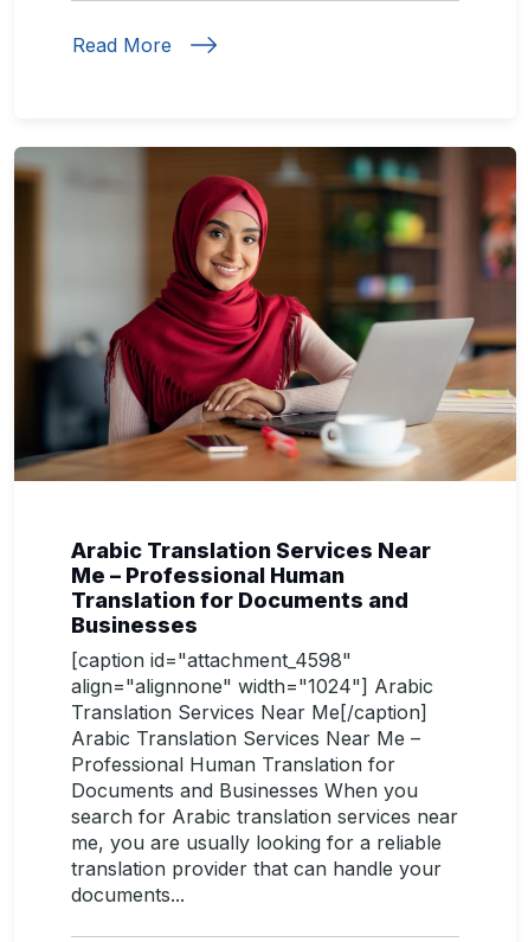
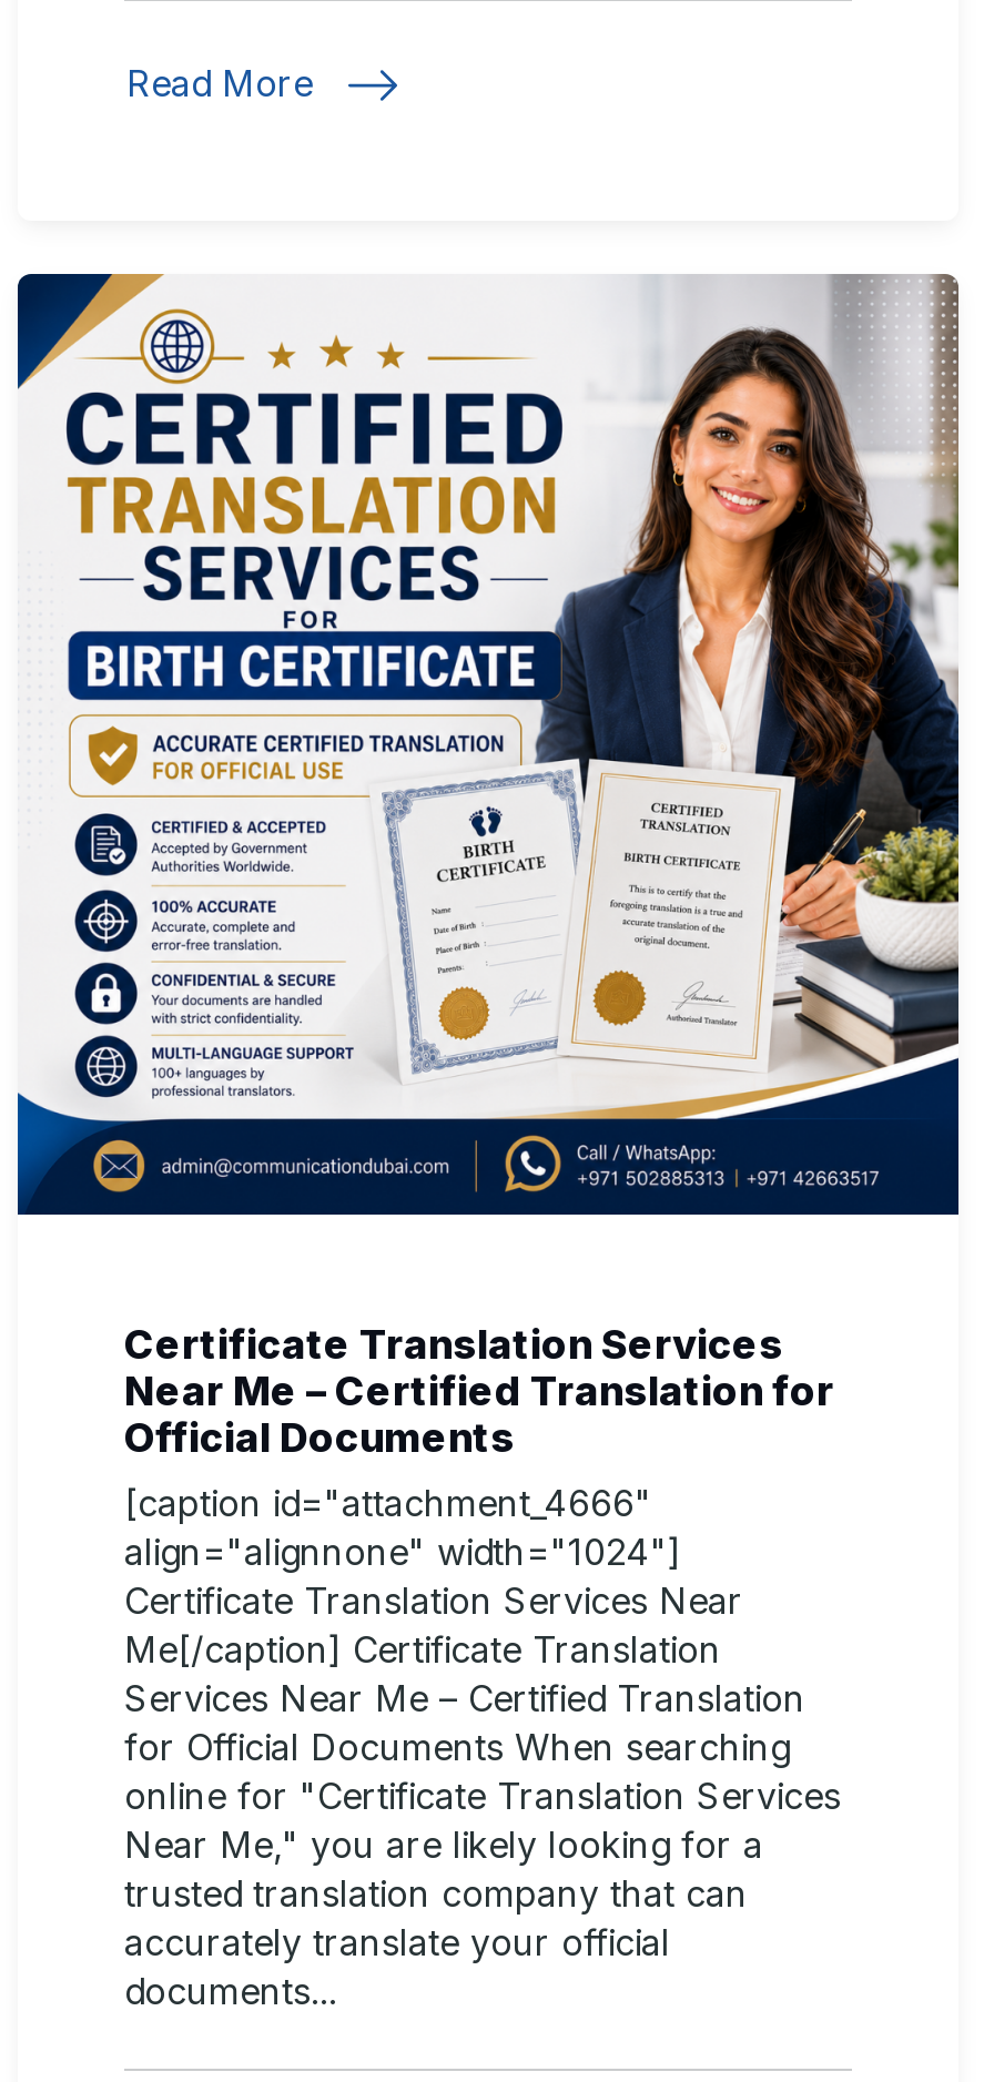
- [image]
+ [image]

- Arabic Translation Services Near
- Me – Professional Human
- Translation for Documents and
- Businesses
- [caption id="attachment_4598"
- align="alignnone" width="1024"] Arabic
- Translation Services Near Me[/caption]
- Arabic Translation Services Near Me –
- Professional Human Translation for
- Documents and Businesses When you
- search for Arabic translation services near
- me, you are usually looking for a reliable
- translation provider that can handle your
+ Certificate Translation Services
+ Near Me – Certified Translation for
+ Official Documents
+ [caption id="attachment_4666"
+ align="alignnone" width="1024"]
+ Certificate Translation Services Near
+ Me[/caption] Certificate Translation
+ Services Near Me – Certified Translation
+ for Official Documents When searching
+ online for "Certificate Translation Services
+ Near Me," you are likely looking for a
+ trusted translation company that can
+ accurately translate your official
